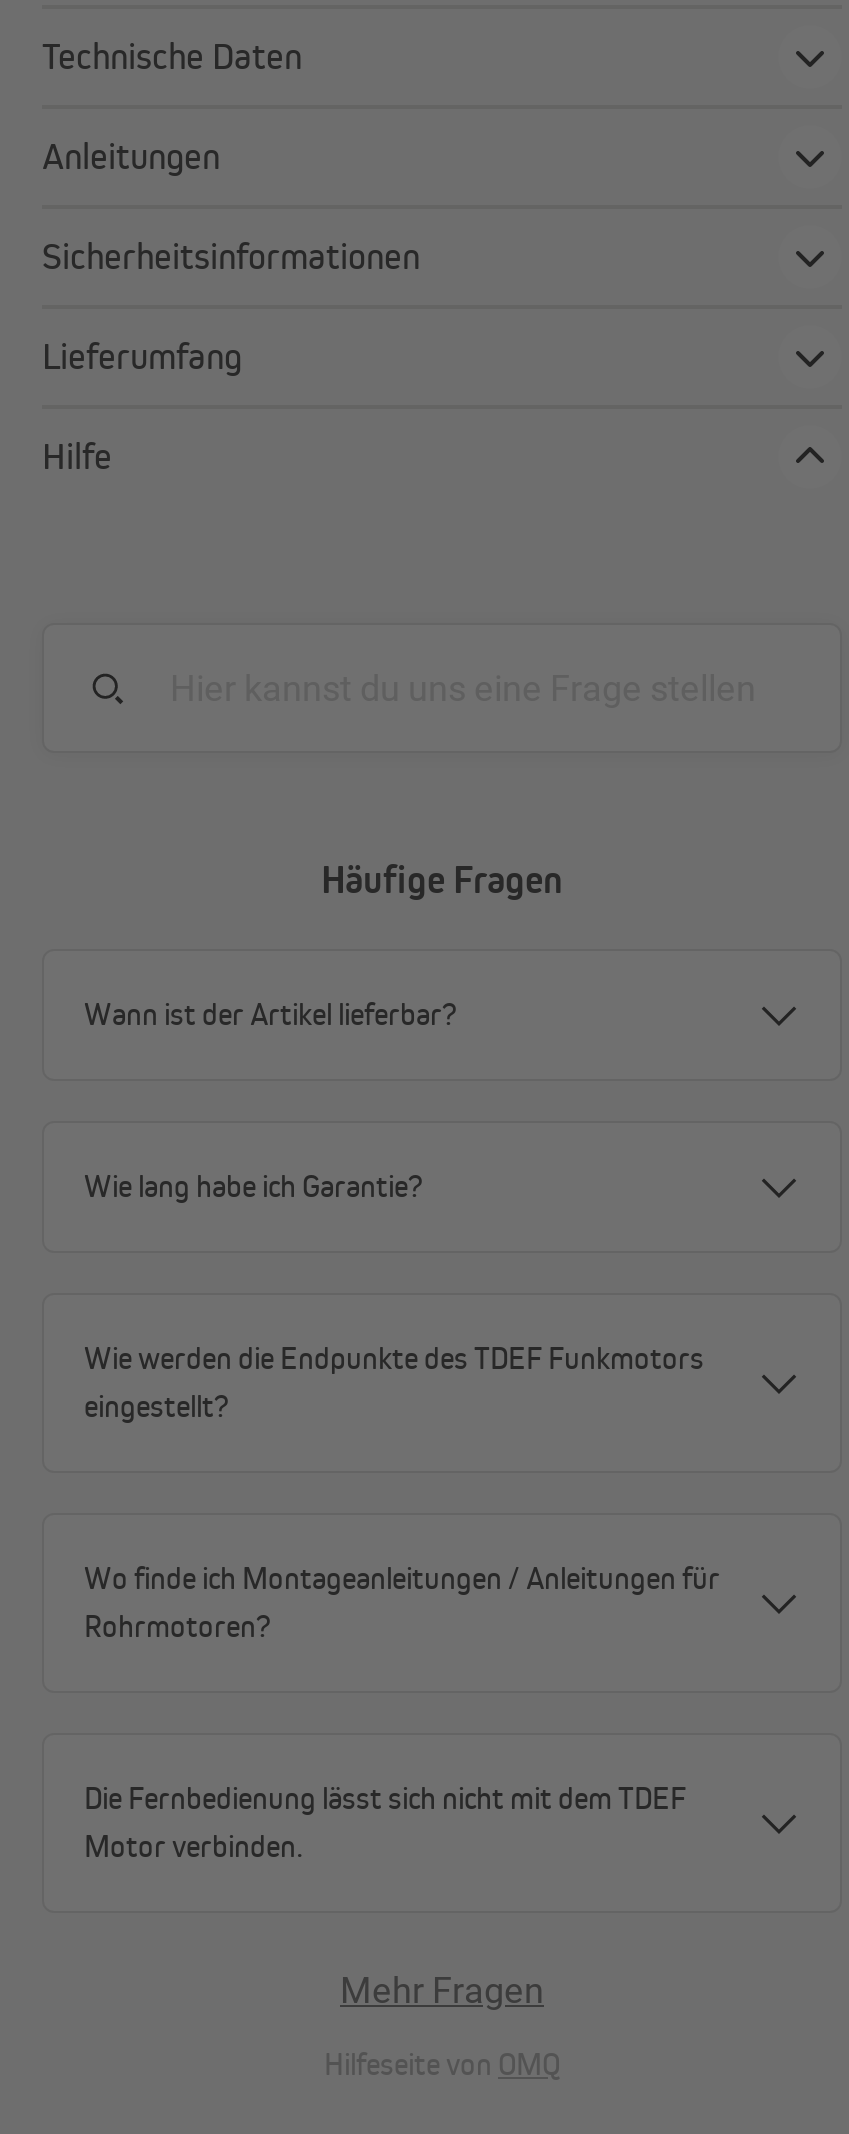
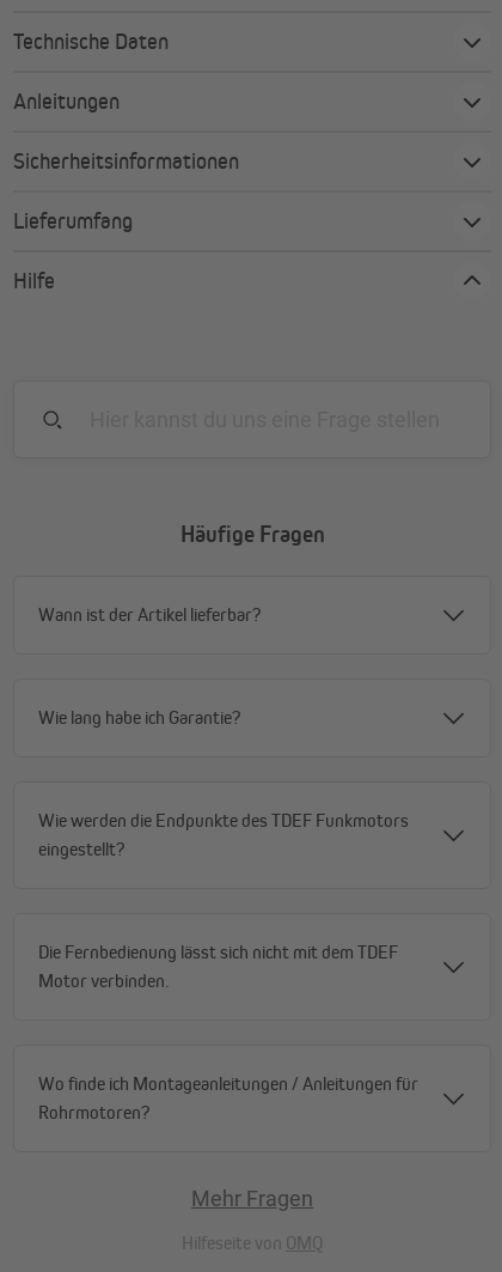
moved down: Wo finde ich Montageanleitungen / Anleitungen für | Rohrmotoren?

moved up: Die Fernbedienung lässt sich nicht mit dem TDEF | Motor verbinden.
